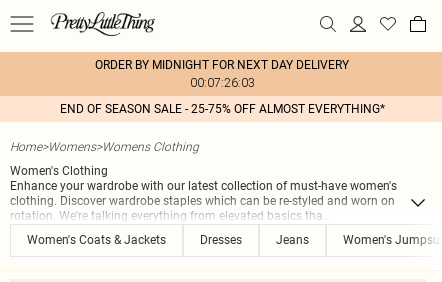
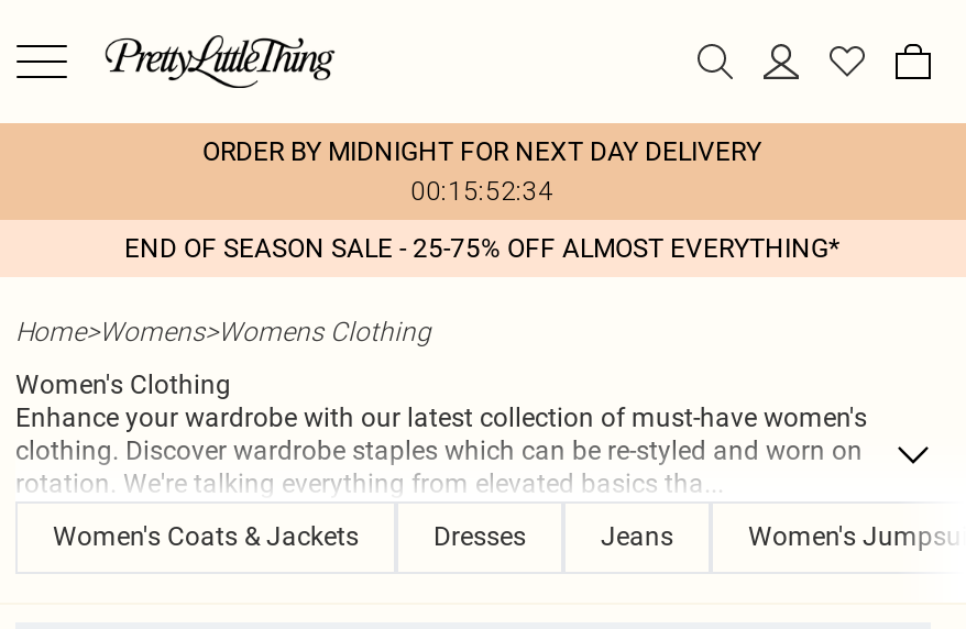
- 00:07:26:03
+ 00:15:52:34
